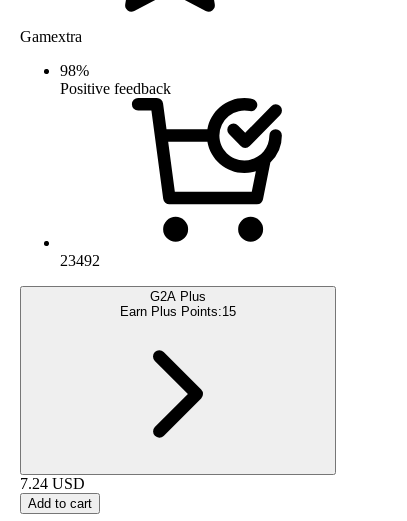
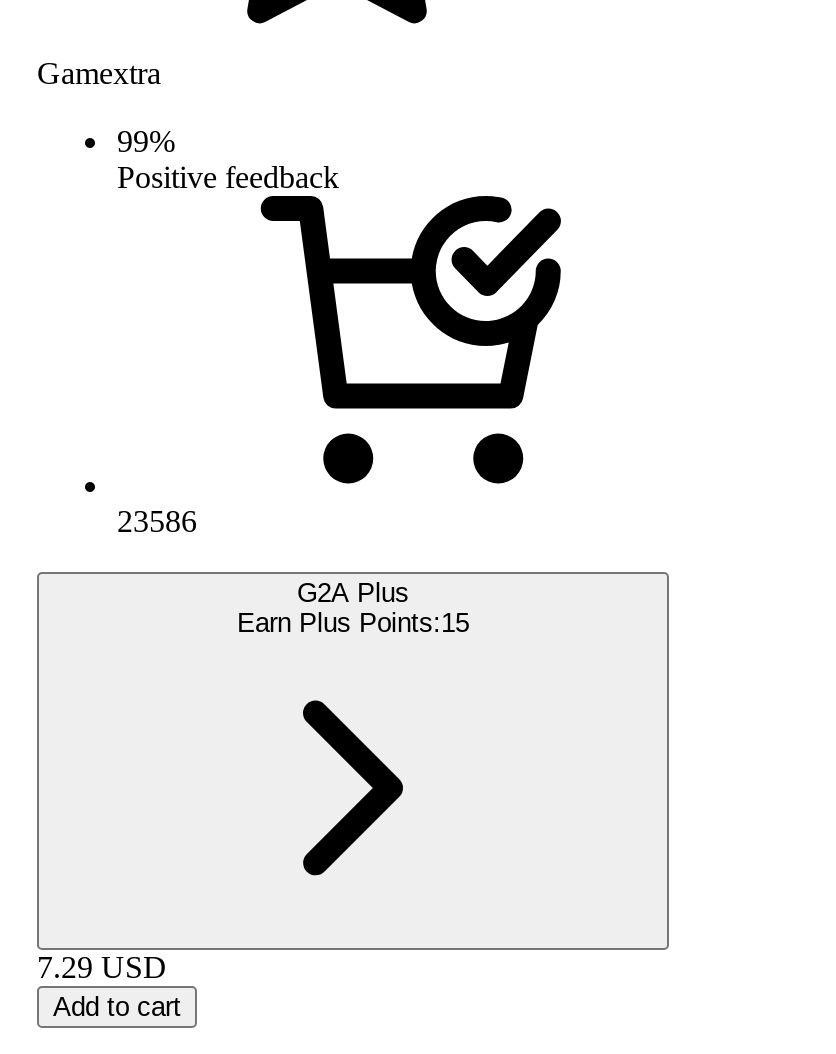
- 98%
+ 99%

- 23492
+ 23586

- 7.24 USD
+ 7.29 USD
